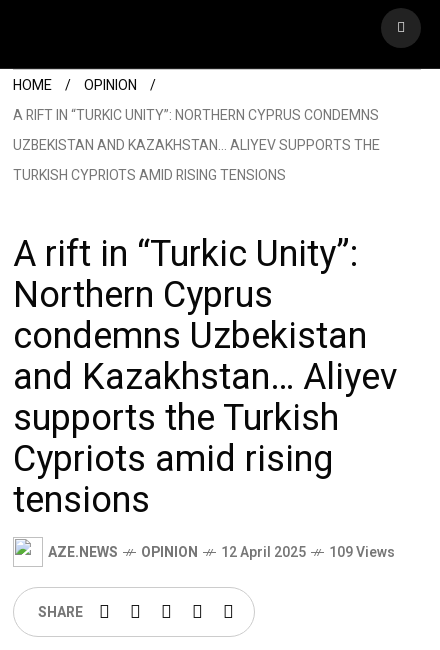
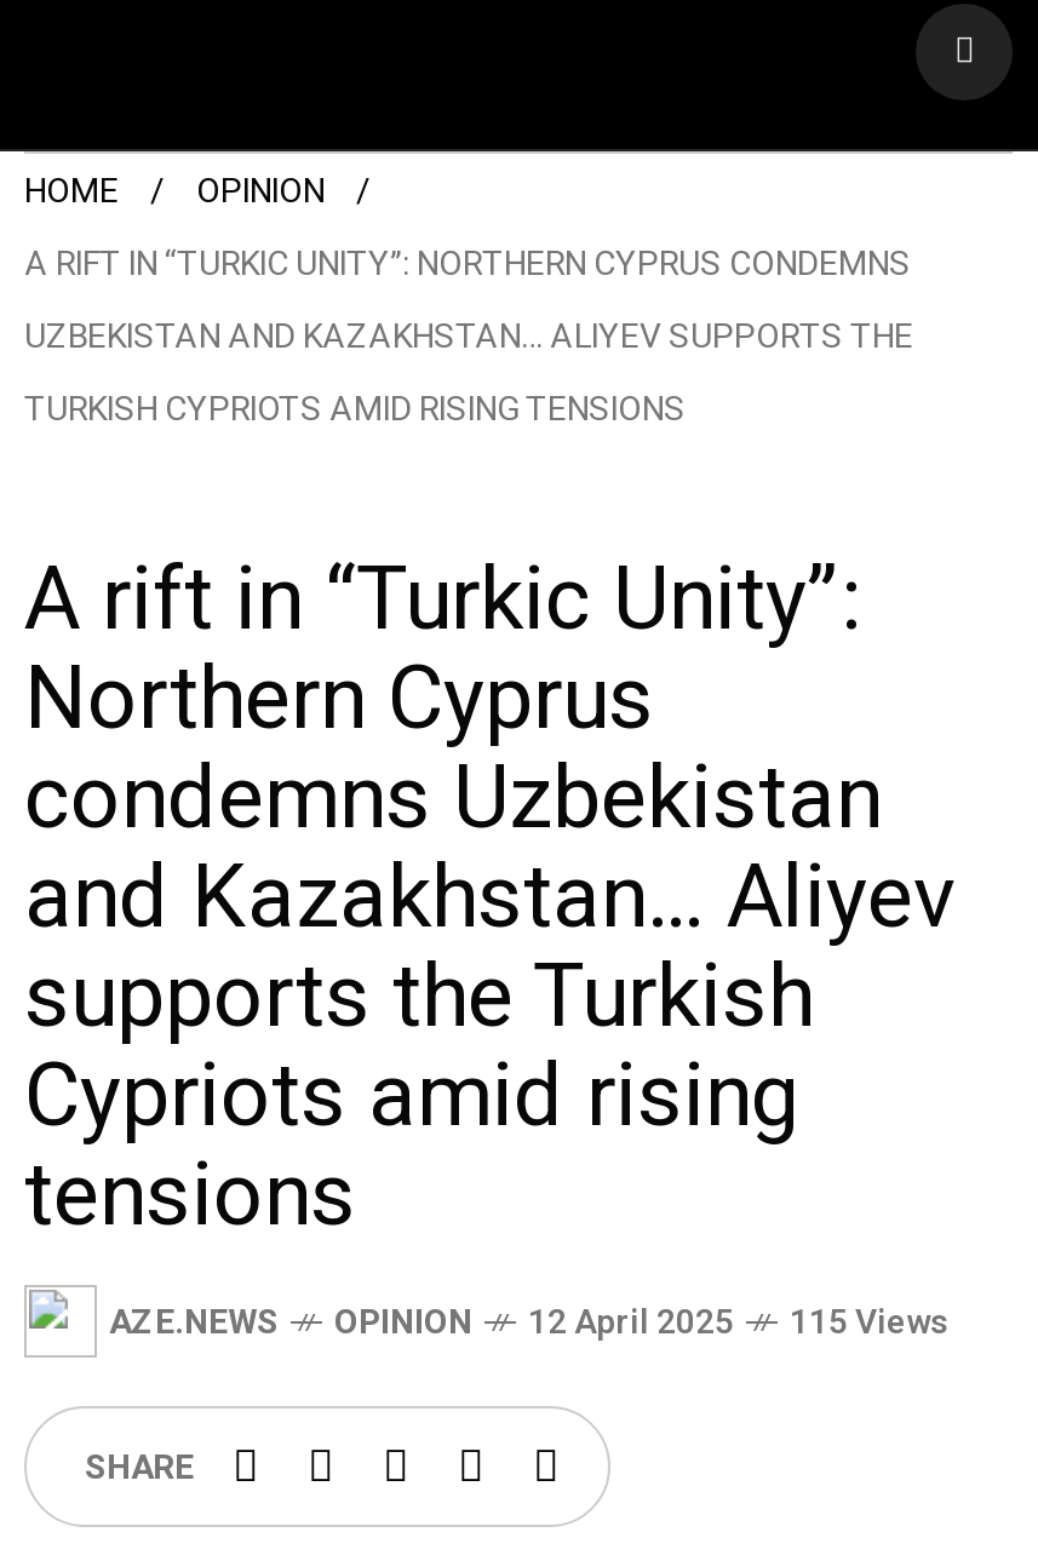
- AZE.NEWS OPINION 12 April 2025 109 Views
+ AZE.NEWS OPINION 12 April 2025 115 Views
